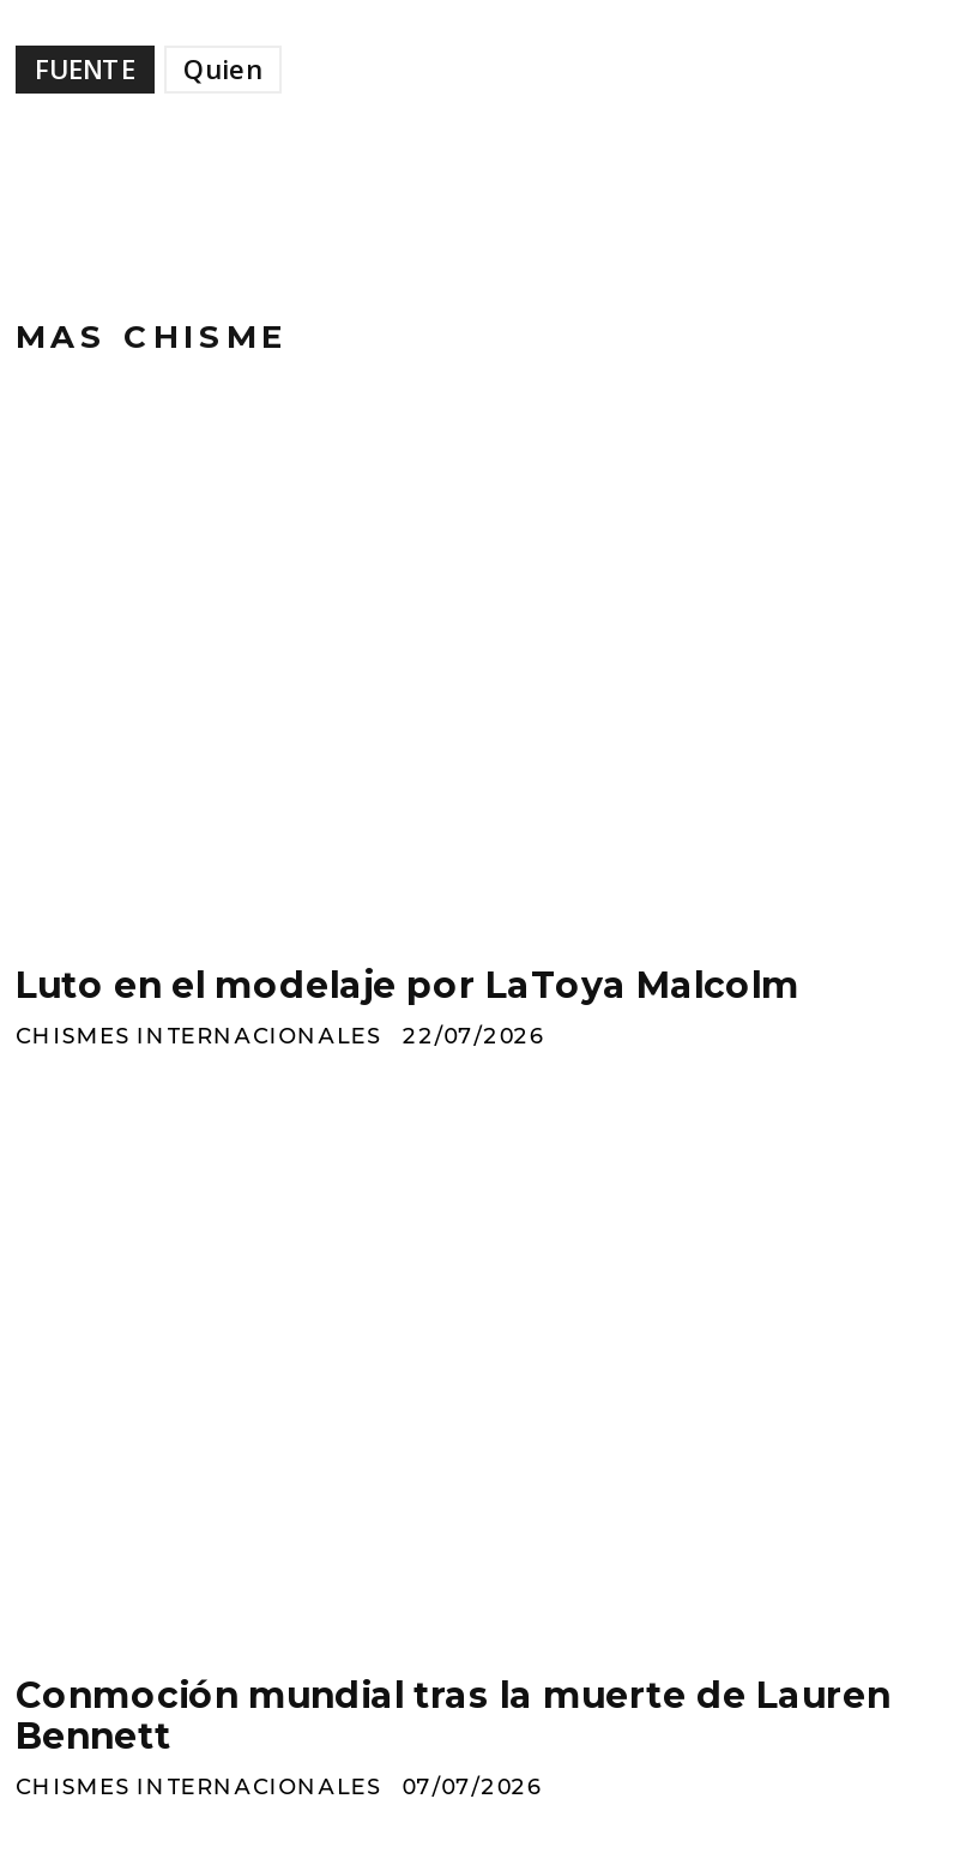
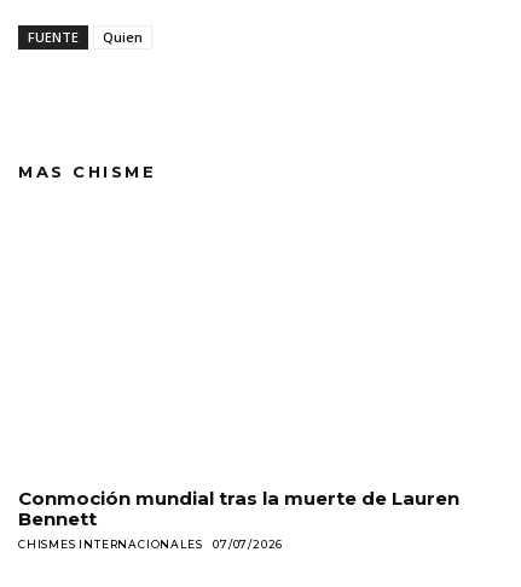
- Luto en el modelaje por LaToya Malcolm
- CHISMES INTERNACIONALES
- 22/07/2026
